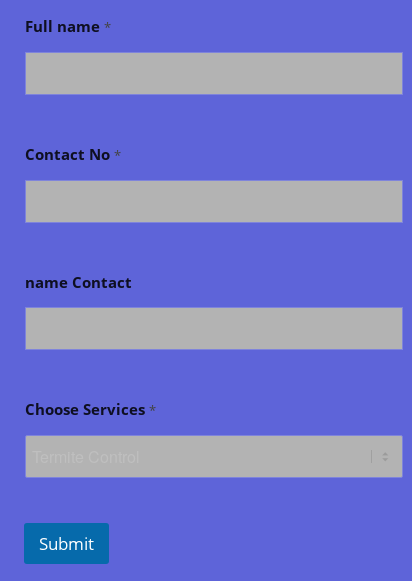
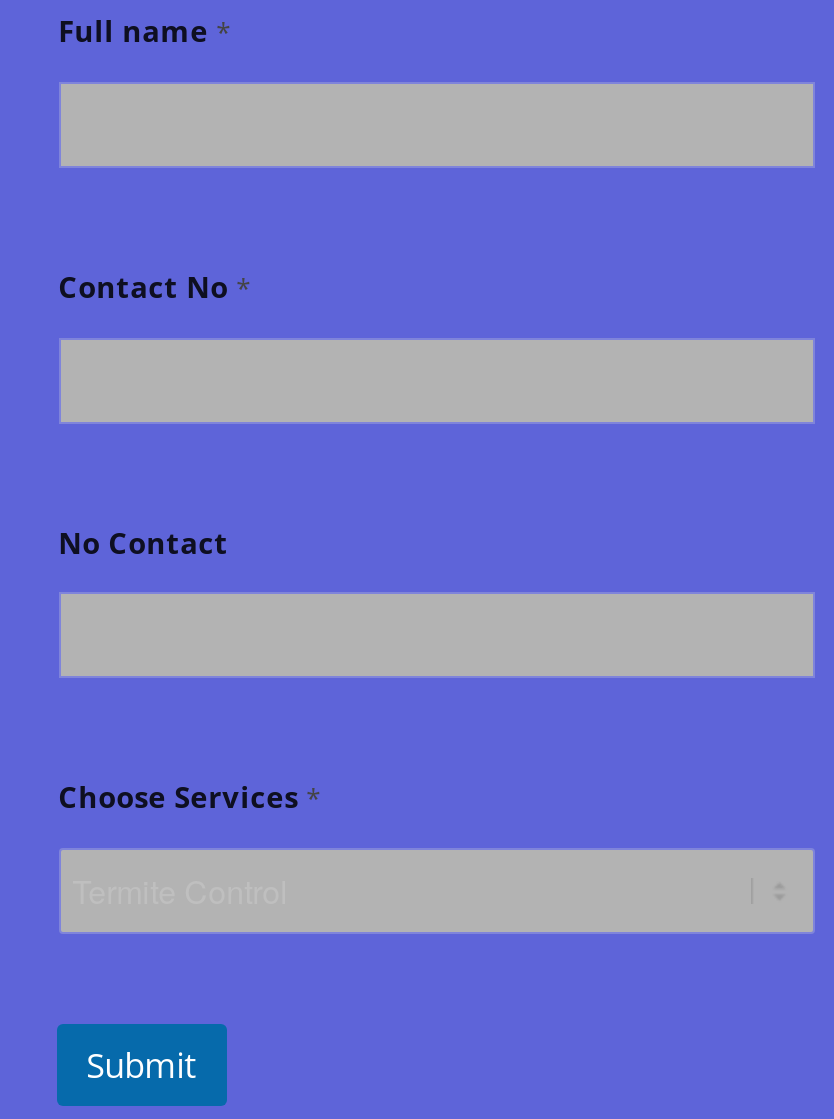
- name Contact
+ No Contact
